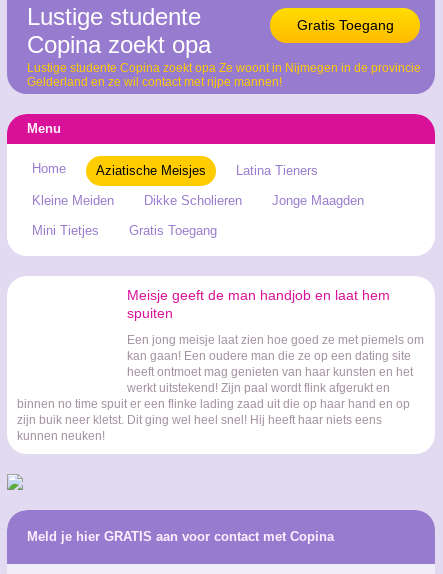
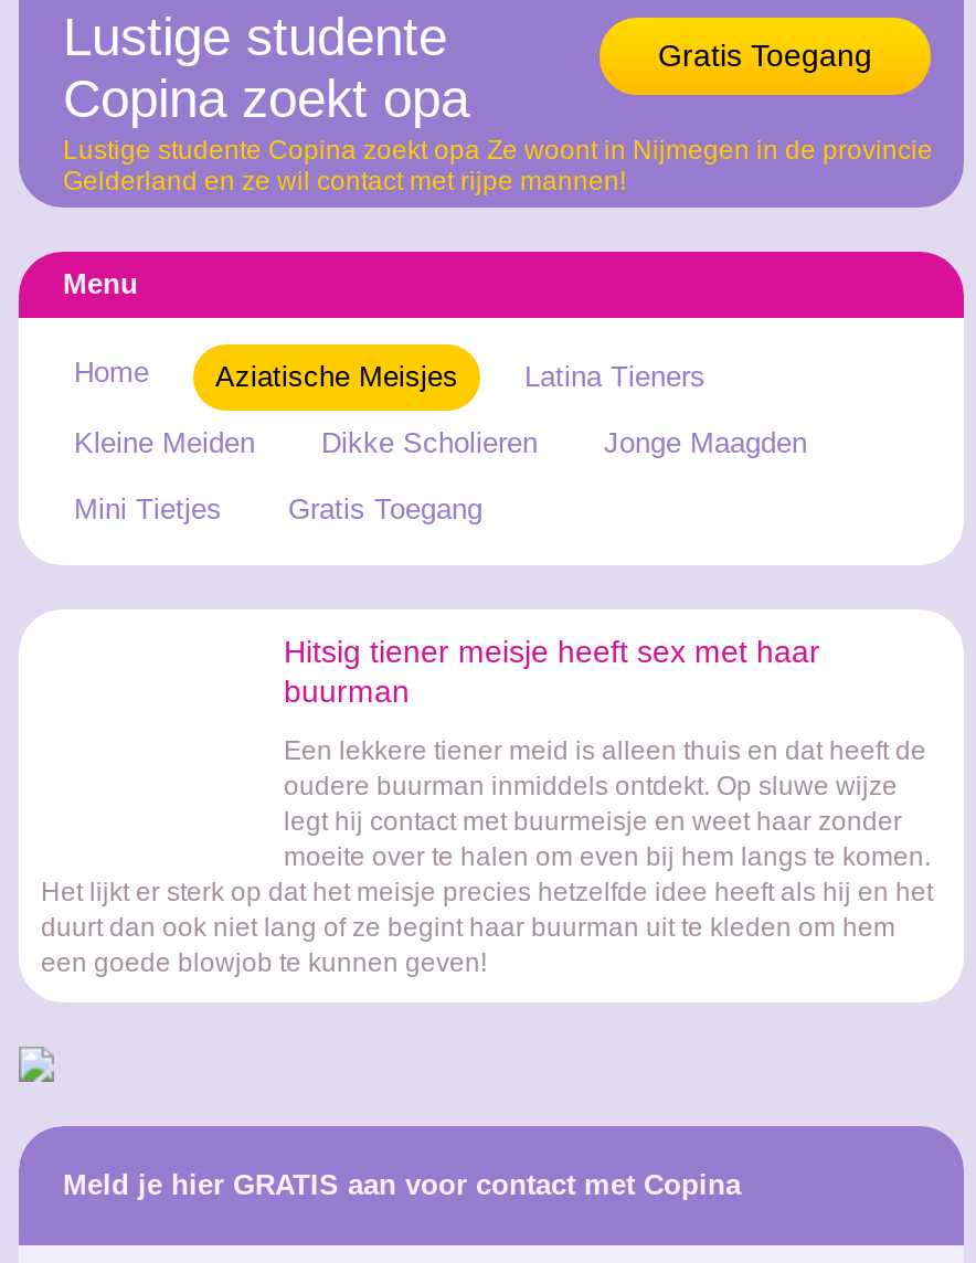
- Meisje geeft de man handjob en laat hem
- spuiten
+ Hitsig tiener meisje heeft sex met haar
+ buurman

- Een jong meisje laat zien hoe goed ze met piemels om
- kan gaan! Een oudere man die ze op een dating site
- heeft ontmoet mag genieten van haar kunsten en het
- werkt uitstekend! Zijn paal wordt flink afgerukt en
- binnen no time spuit er een flinke lading zaad uit die op haar hand en op
- zijn buik neer kletst. Dit ging wel heel snel! Hij heeft haar niets eens
- kunnen neuken!
+ Een lekkere tiener meid is alleen thuis en dat heeft de
+ oudere buurman inmiddels ontdekt. Op sluwe wijze
+ legt hij contact met buurmeisje en weet haar zonder
+ moeite over te halen om even bij hem langs te komen.
+ Het lijkt er sterk op dat het meisje precies hetzelfde idee heeft als hij en het
+ duurt dan ook niet lang of ze begint haar buurman uit te kleden om hem
+ een goede blowjob te kunnen geven!
